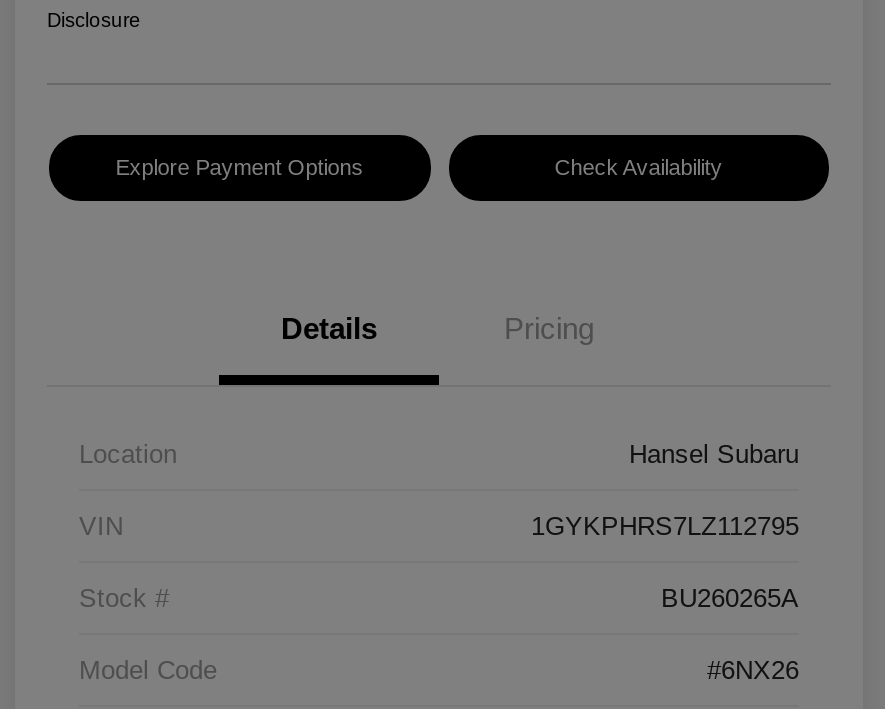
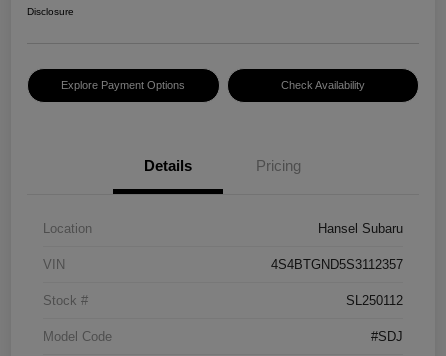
- 1GYKPHRS7LZ112795
+ 4S4BTGND5S3112357

- BU260265A
+ SL250112

- #6NX26
+ #SDJ
